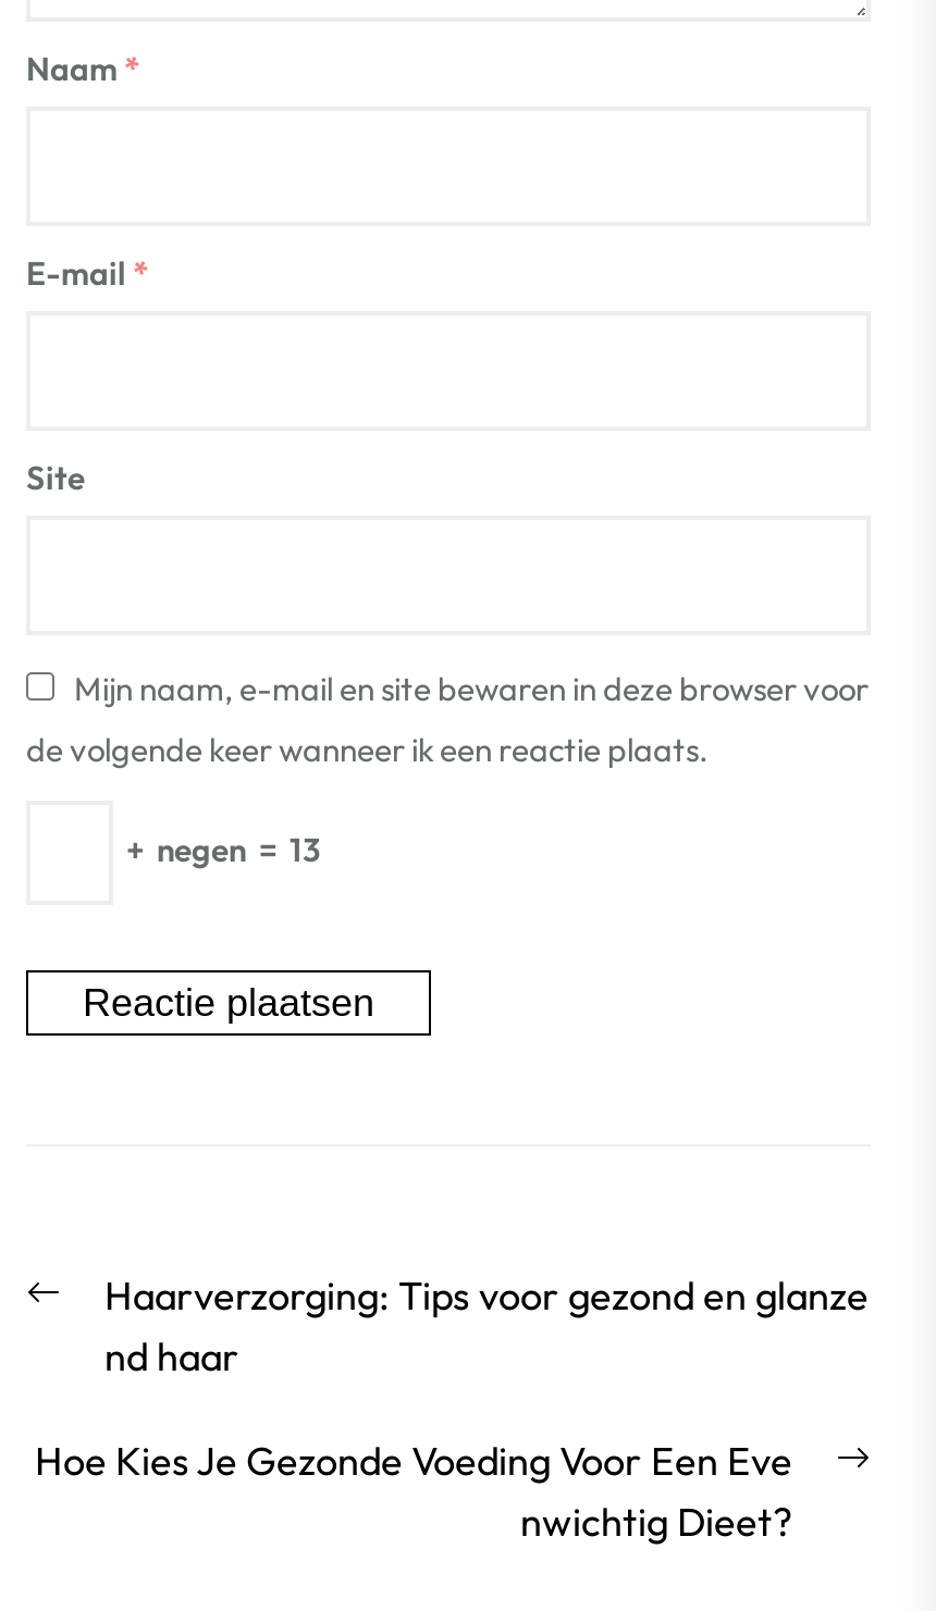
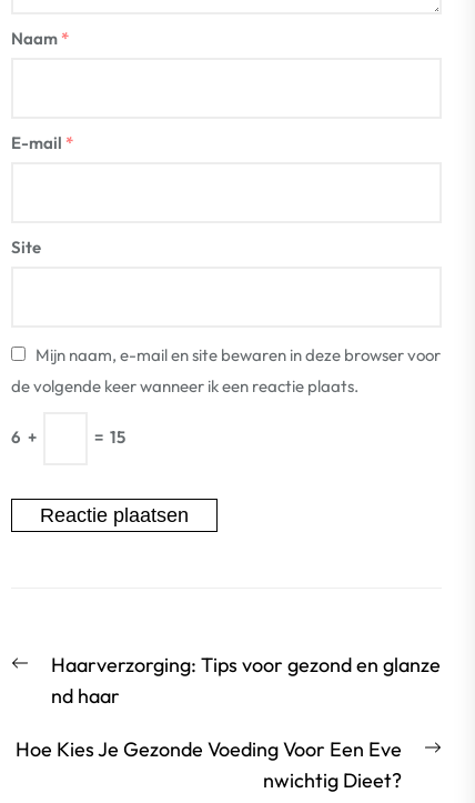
- + negen = 13
+ 6 +
+ = 15
